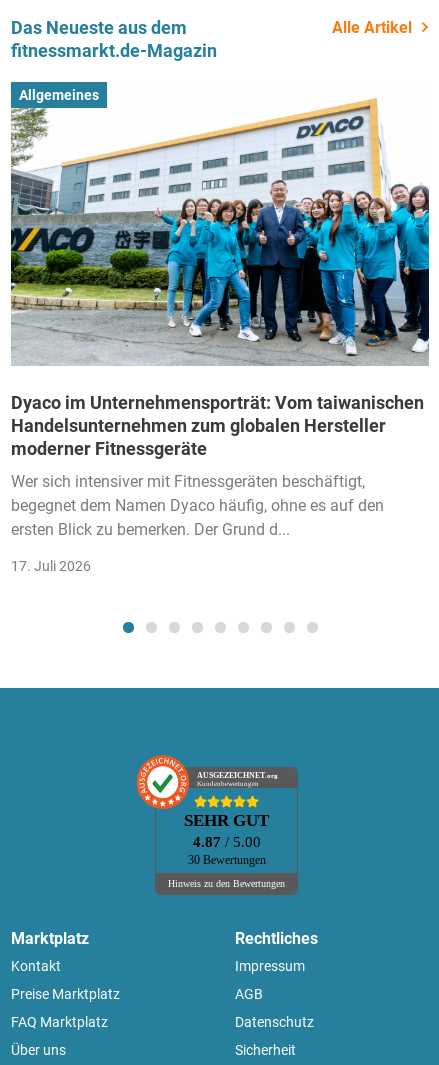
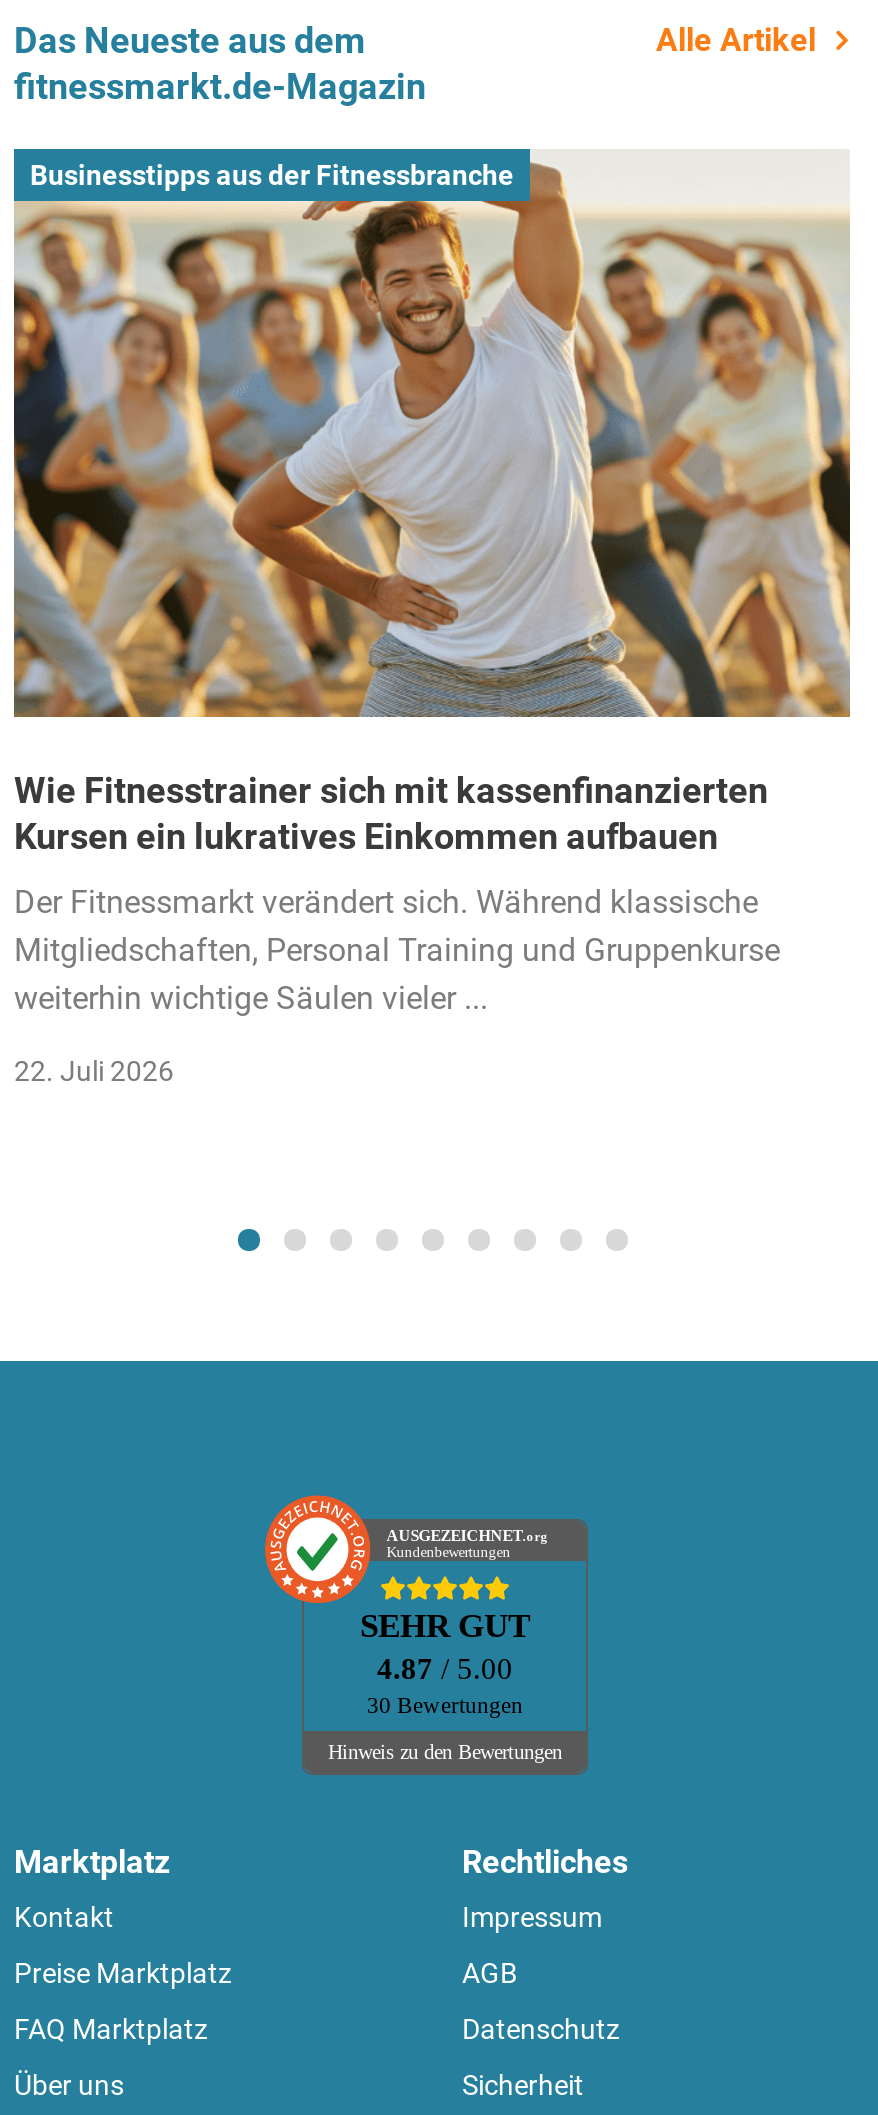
- [image]
- Allgemeines
+ [image]
+ Businesstipps aus der Fitnessbranche

- Dyaco im Unternehmensporträt: Vom taiwanischen
- Handelsunternehmen zum globalen Hersteller
- moderner Fitnessgeräte
+ Wie Fitnesstrainer sich mit kassenfinanzierten
+ Kursen ein lukratives Einkommen aufbauen

- Wer sich intensiver mit Fitnessgeräten beschäftigt,
- begegnet dem Namen Dyaco häufig, ohne es auf den
- ersten Blick zu bemerken. Der Grund d...
+ Der Fitnessmarkt verändert sich. Während klassische
+ Mitgliedschaften, Personal Training und Gruppenkurse
+ weiterhin wichtige Säulen vieler ...

- 17. Juli 2026
+ 22. Juli 2026
